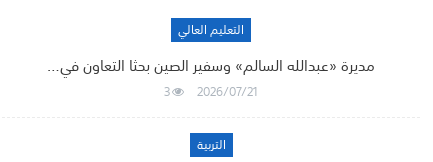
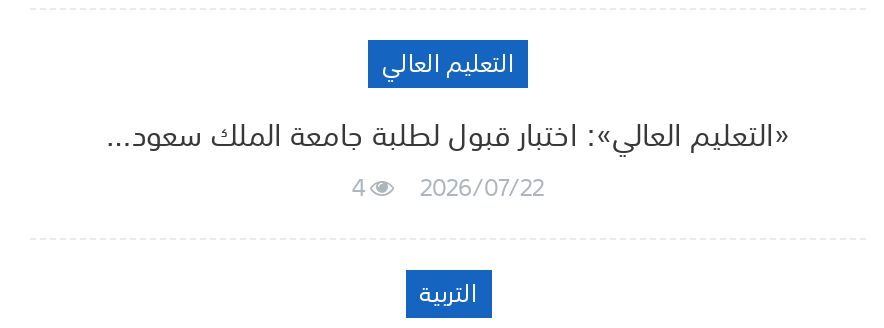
- مديرة «عبدالله السالم» وسفير الصين بحثا التعاون في…
- 2026/07/21
- 3
+ «التعليم العالي»: اختبار قبول لطلبة جامعة الملك سعود…
+ 2026/07/22
+ 4
